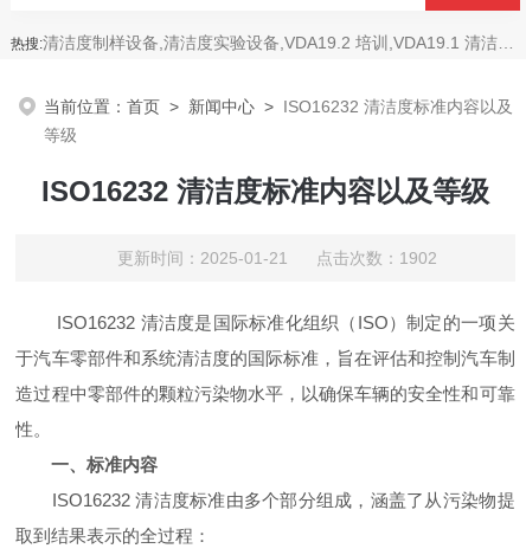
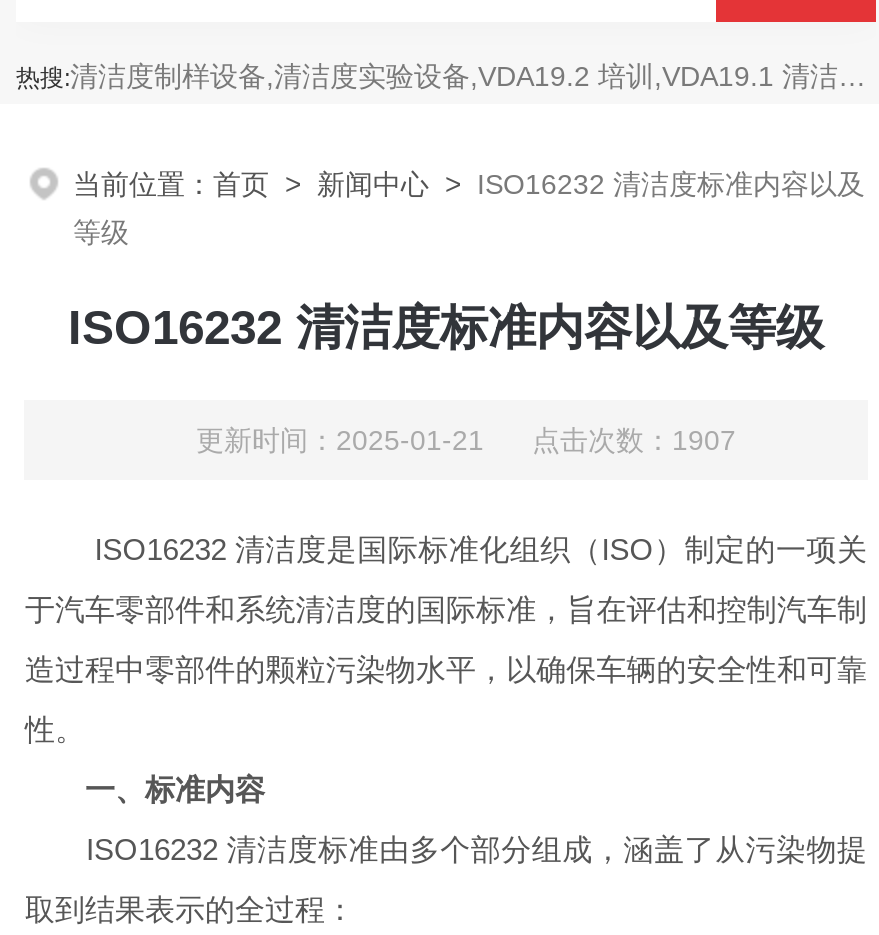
- 更新时间：2025-01-21 点击次数：1902
+ 更新时间：2025-01-21 点击次数：1907
